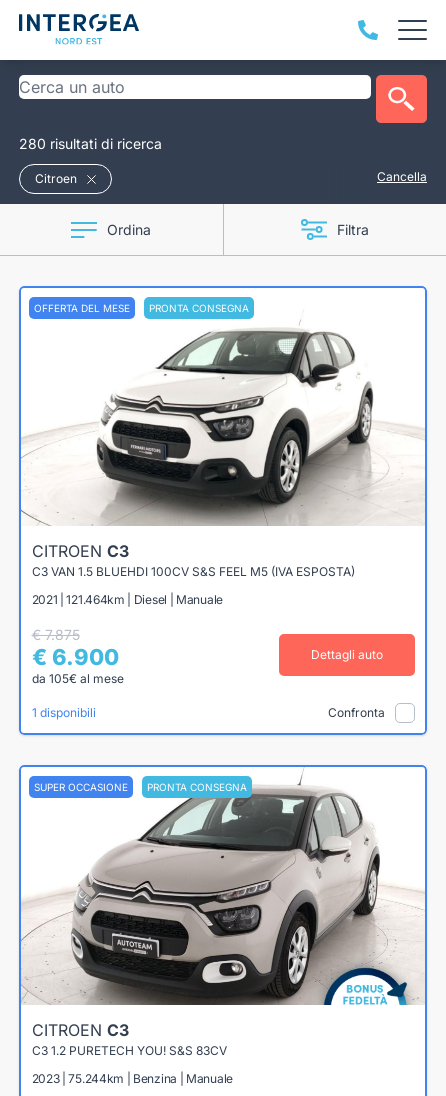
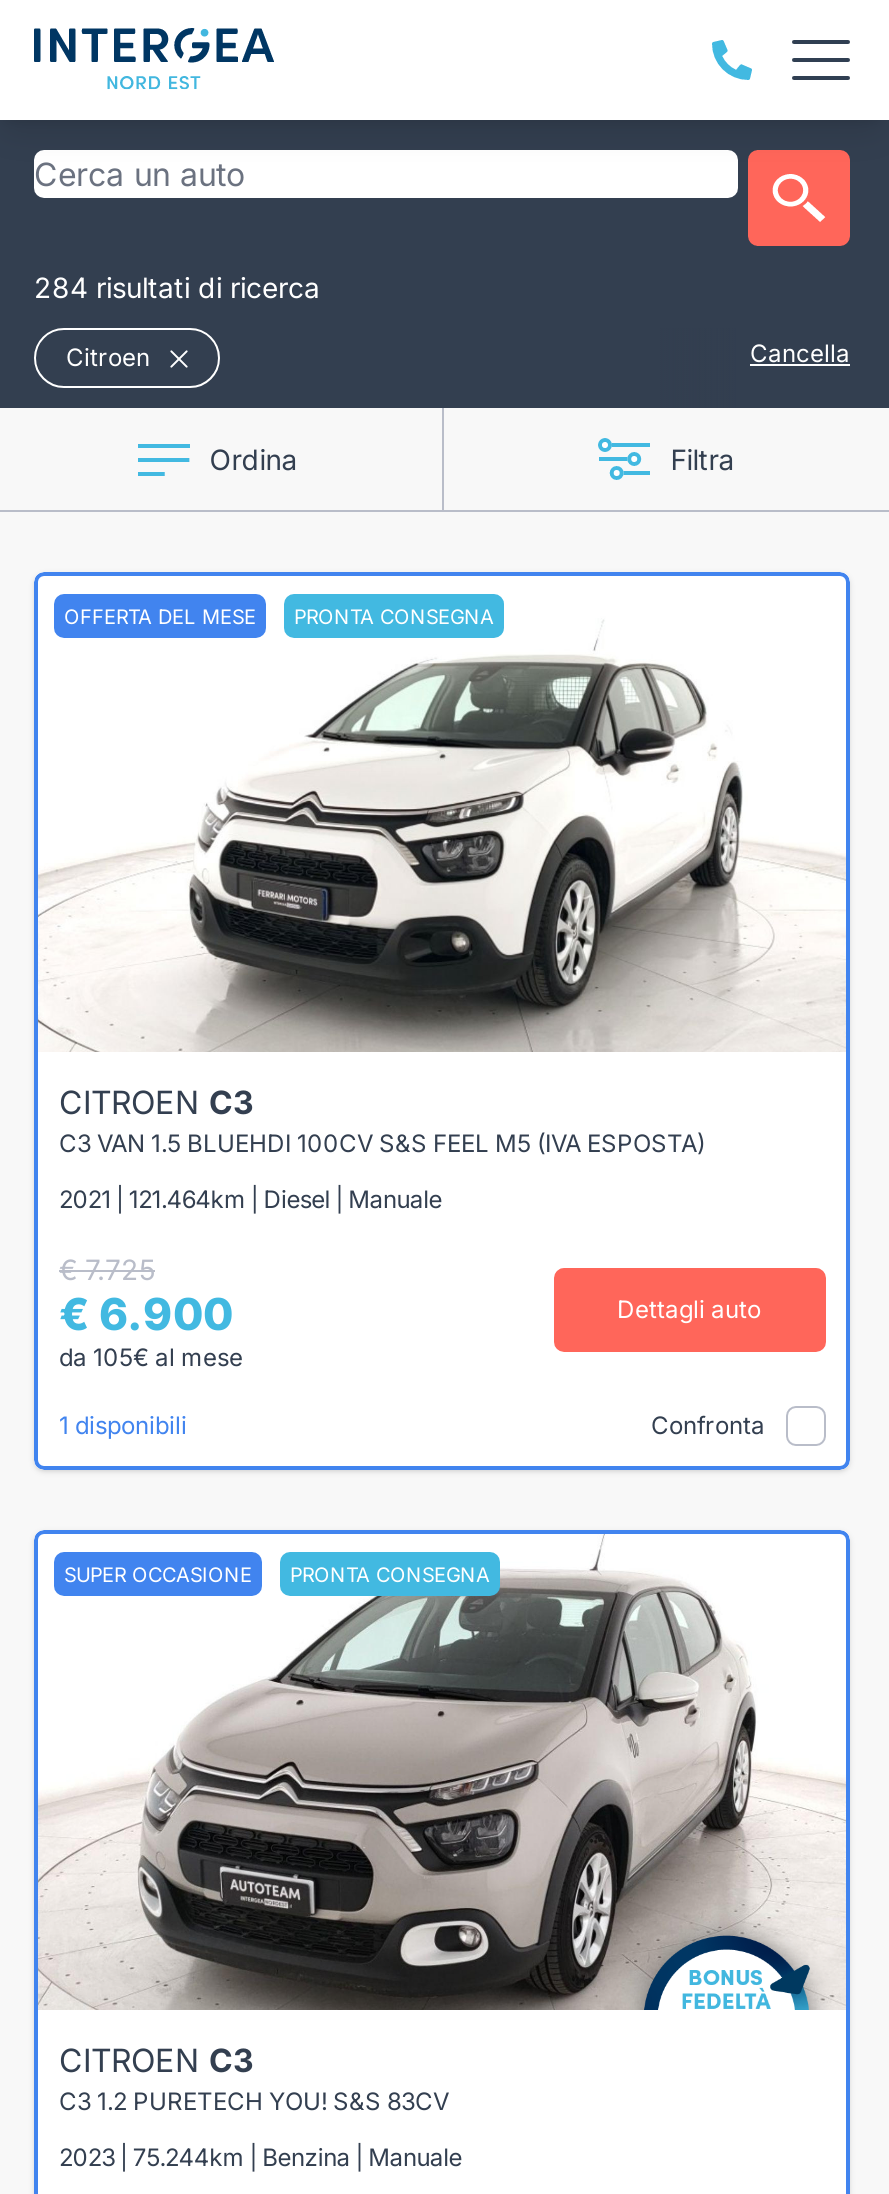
- 280 risultati di ricerca
+ 284 risultati di ricerca

- € 7.875
+ € 7.725
